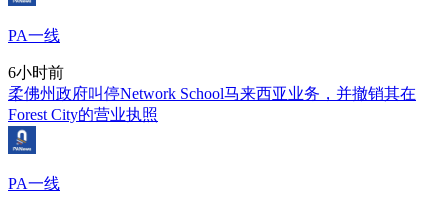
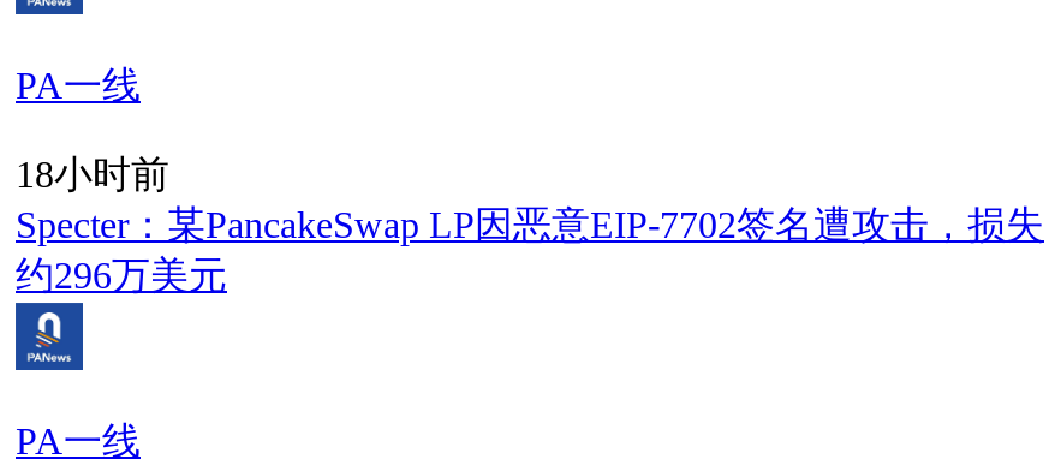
- 6小时前
- 柔佛州政府叫停Network School马来西亚业务，并撤销其在
- Forest City的营业执照
+ 18小时前
+ Specter：某PancakeSwap LP因恶意EIP-7702签名遭攻击，损失
+ 约296万美元
